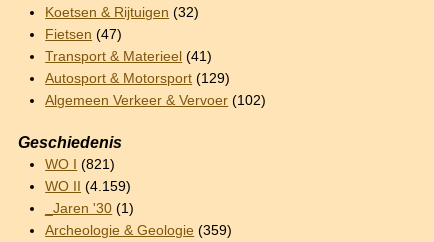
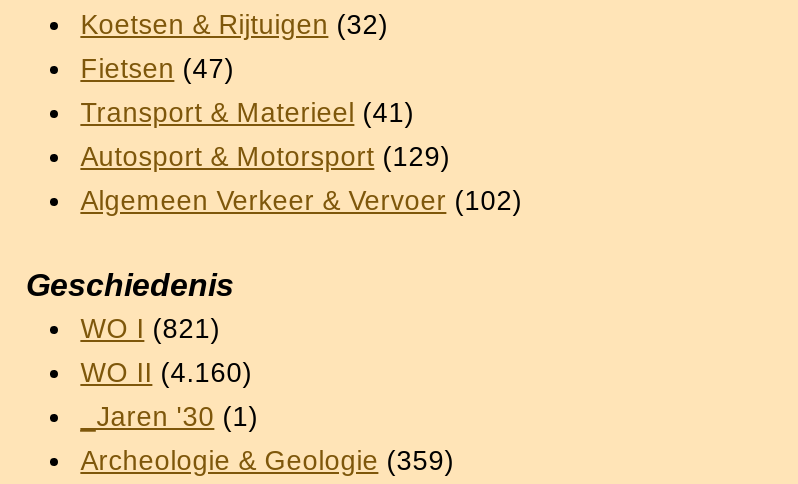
- WO II (4.159)
+ WO II (4.160)
